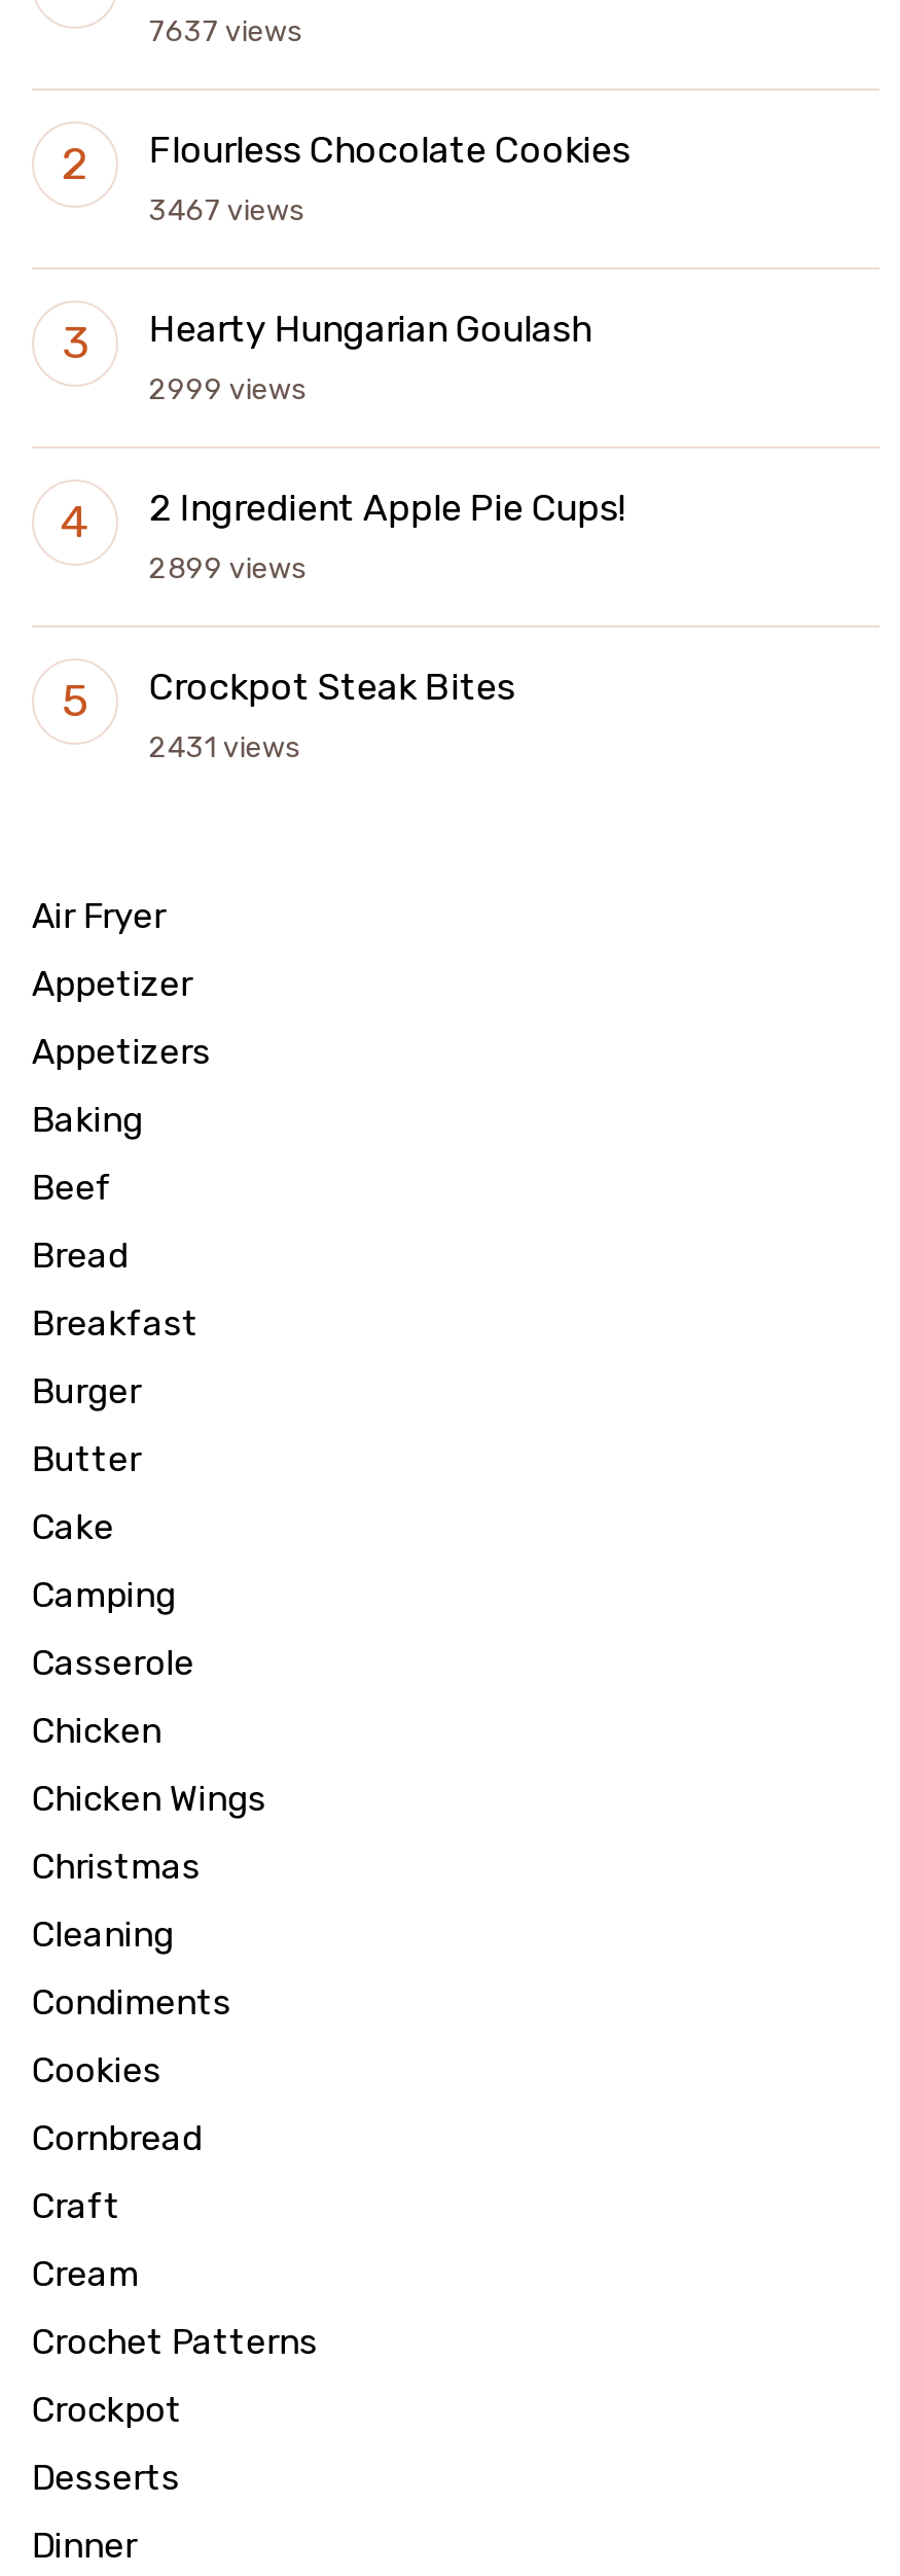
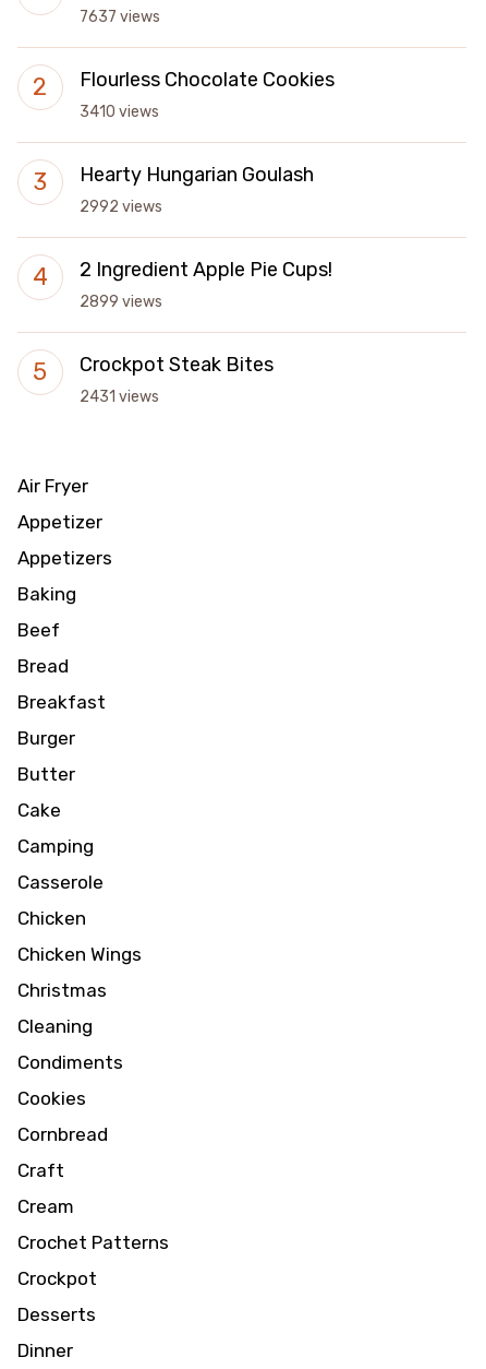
- 3467 views
+ 3410 views

- 2999 views
+ 2992 views
